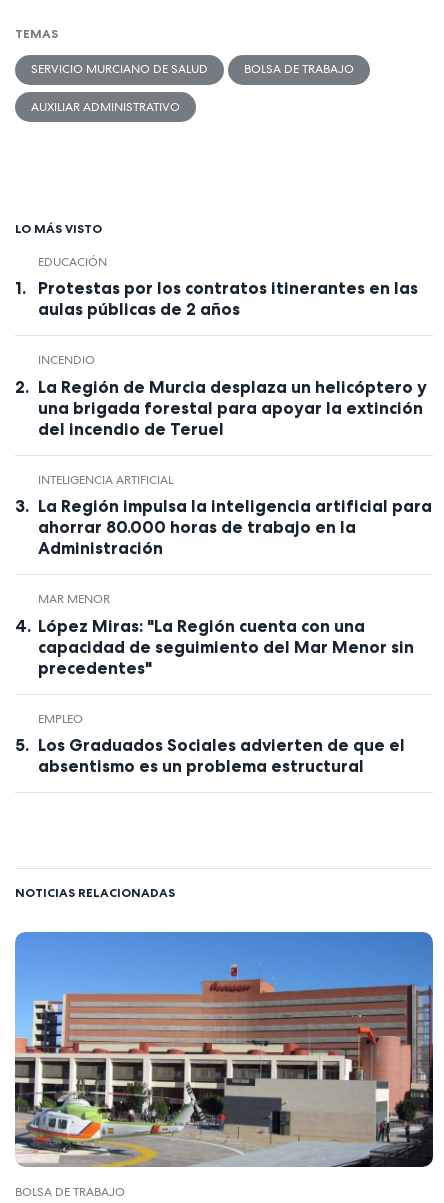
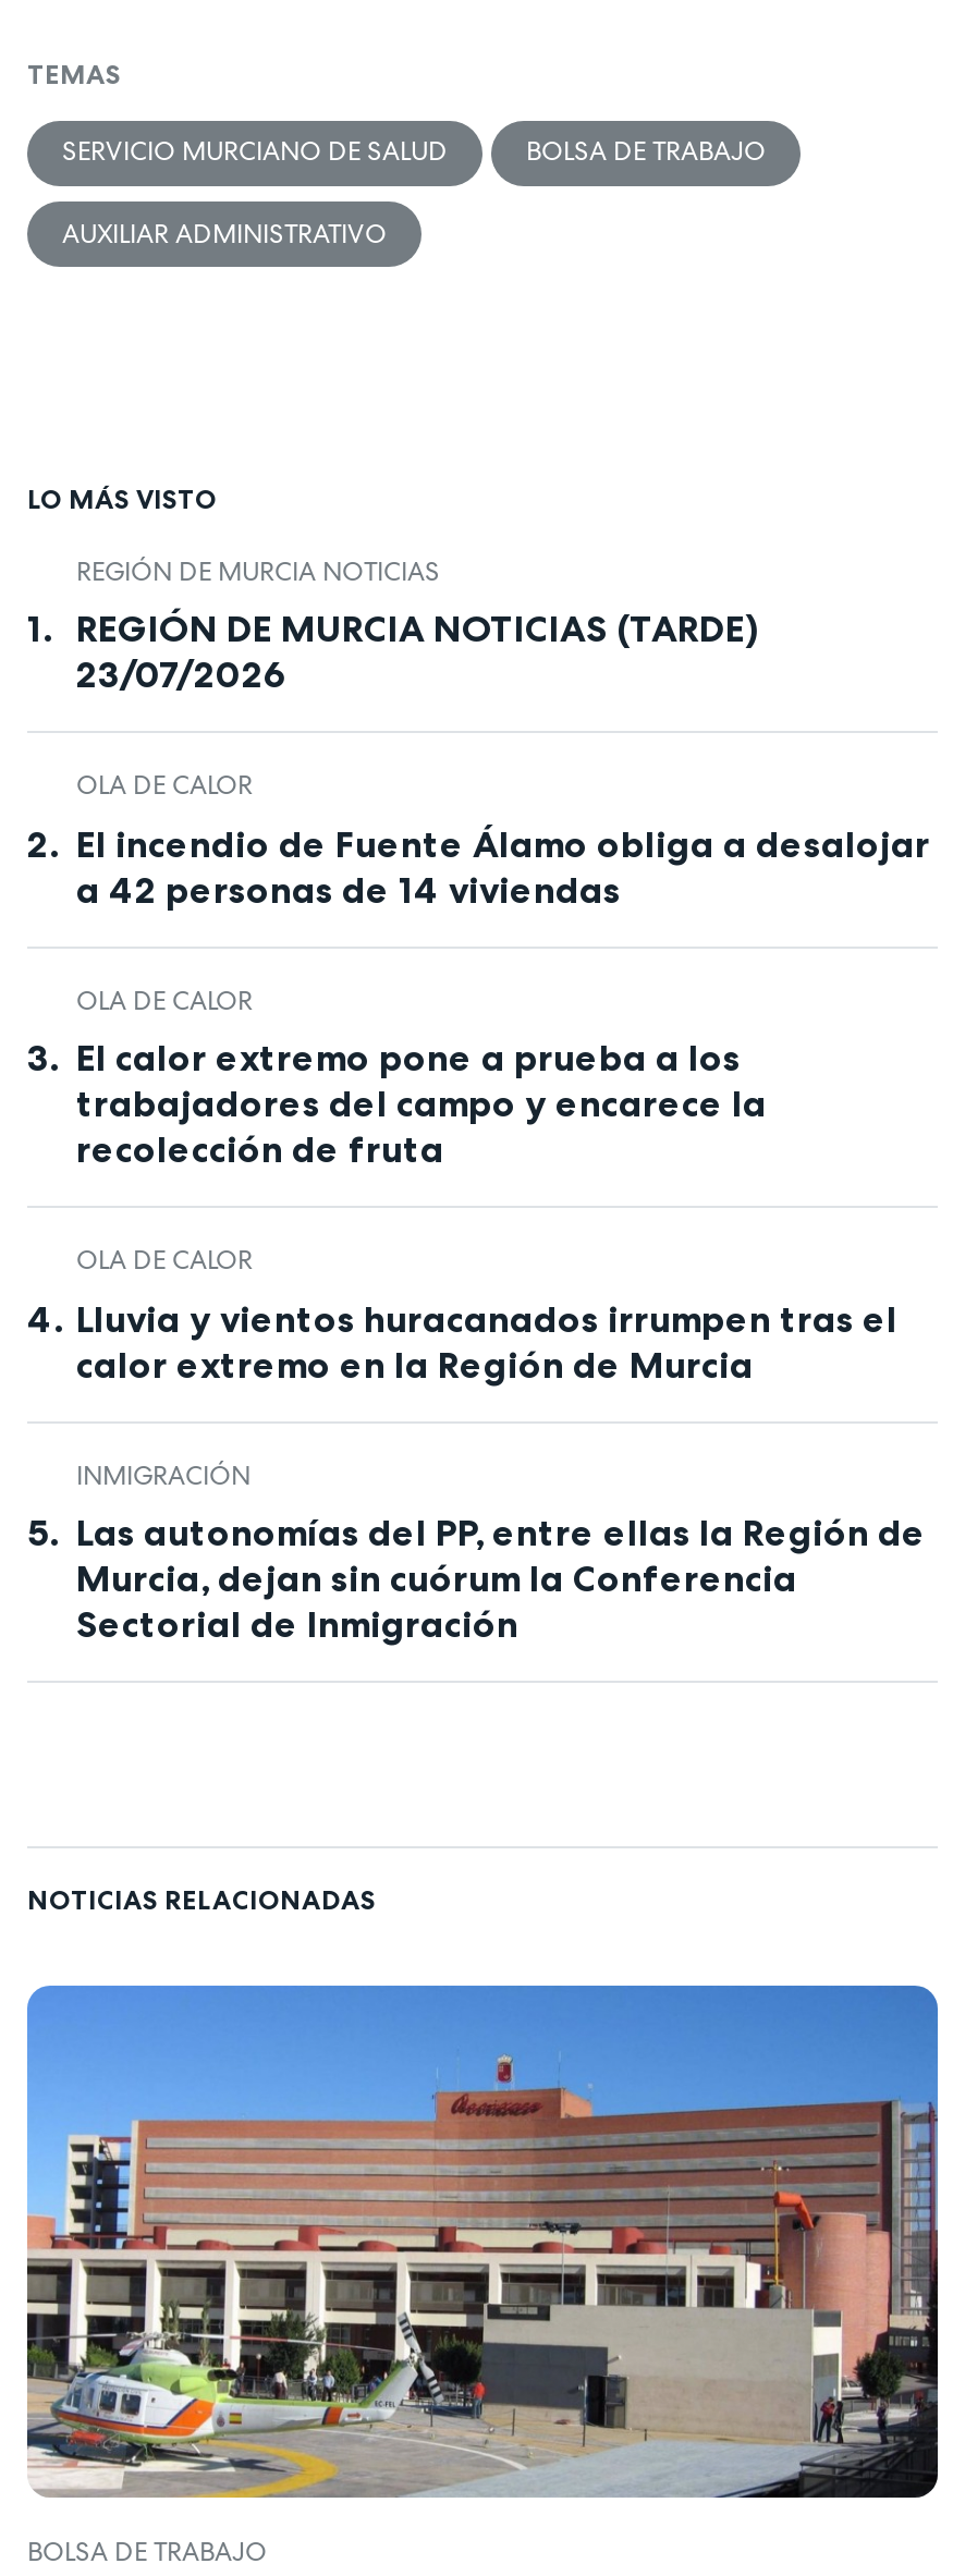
- EDUCACIÓN
- Protestas por los contratos itinerantes en las
- aulas públicas de 2 años
+ REGIÓN DE MURCIA NOTICIAS
+ REGIÓN DE MURCIA NOTICIAS (TARDE)
+ 23/07/2026

- INCENDIO
- La Región de Murcia desplaza un helicóptero y
- una brigada forestal para apoyar la extinción
- del incendio de Teruel
+ OLA DE CALOR
+ El incendio de Fuente Álamo obliga a desalojar
+ a 42 personas de 14 viviendas

- INTELIGENCIA ARTIFICIAL
- La Región impulsa la inteligencia artificial para
- ahorrar 80.000 horas de trabajo en la
- Administración
+ OLA DE CALOR
+ El calor extremo pone a prueba a los
+ trabajadores del campo y encarece la
+ recolección de fruta

- MAR MENOR
- López Miras: "La Región cuenta con una
- capacidad de seguimiento del Mar Menor sin
- precedentes"
+ OLA DE CALOR
+ Lluvia y vientos huracanados irrumpen tras el
+ calor extremo en la Región de Murcia

- EMPLEO
- Los Graduados Sociales advierten de que el
- absentismo es un problema estructural
+ INMIGRACIÓN
+ Las autonomías del PP, entre ellas la Región de
+ Murcia, dejan sin cuórum la Conferencia
+ Sectorial de Inmigración
